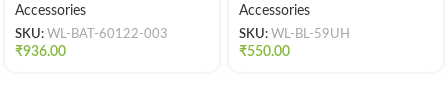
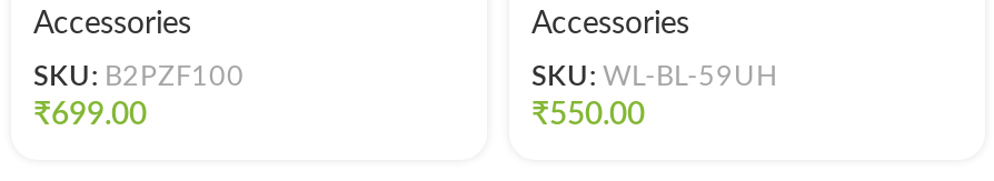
- SKU: WL-BAT-60122-003
+ SKU: B2PZF100

- ₹936.00
+ ₹699.00
